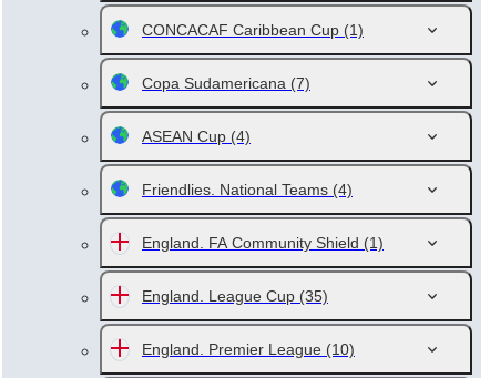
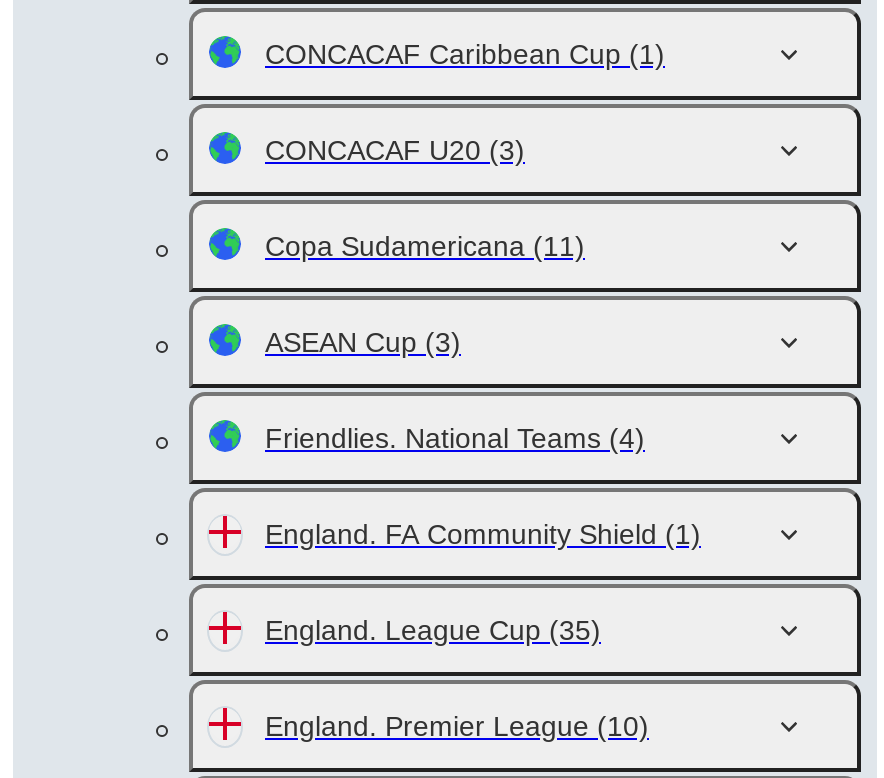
- Copa Sudamericana (7)
- ASEAN Cup (4)
+ CONCACAF U20 (3)
+ Copa Sudamericana (11)
+ ASEAN Cup (3)
